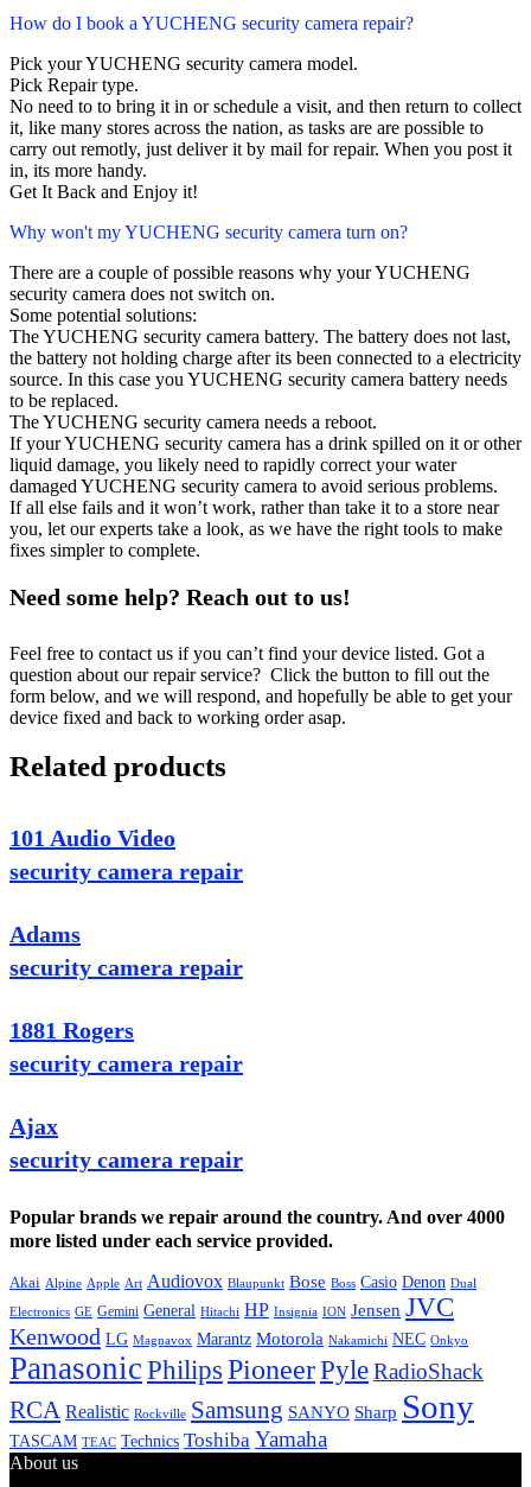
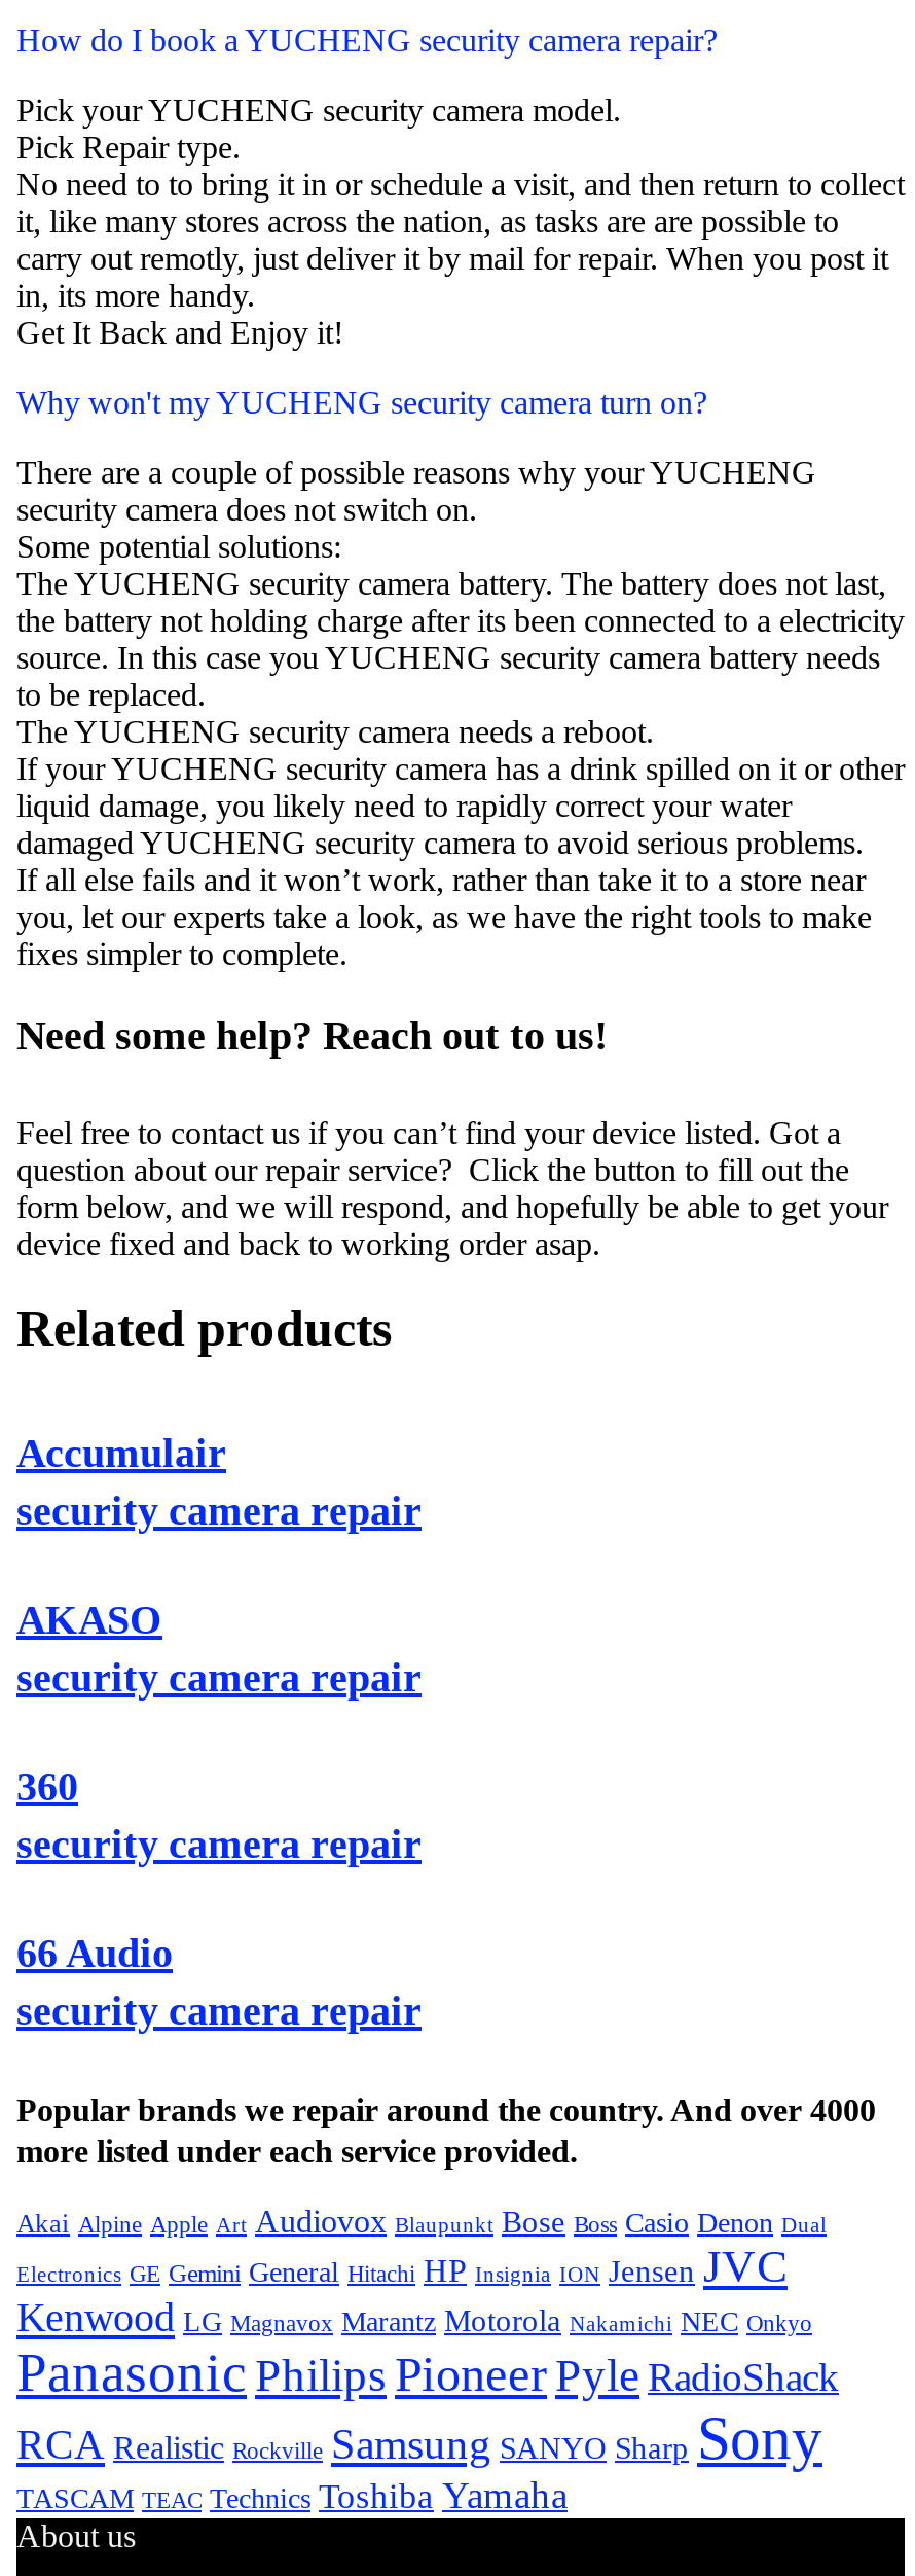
- 101 Audio Video
+ Accumulair

- Adams
+ AKASO

- 1881 Rogers
+ 360

- Ajax
+ 66 Audio
